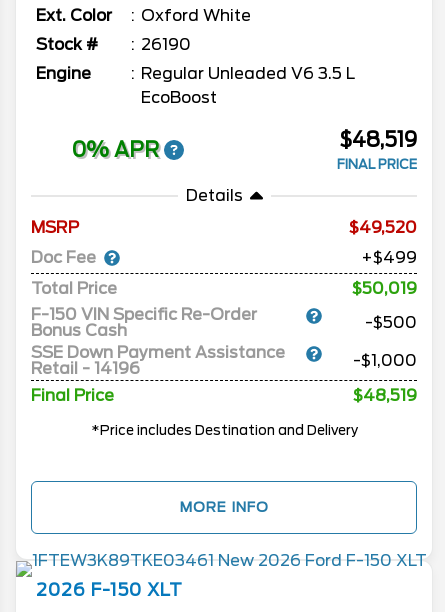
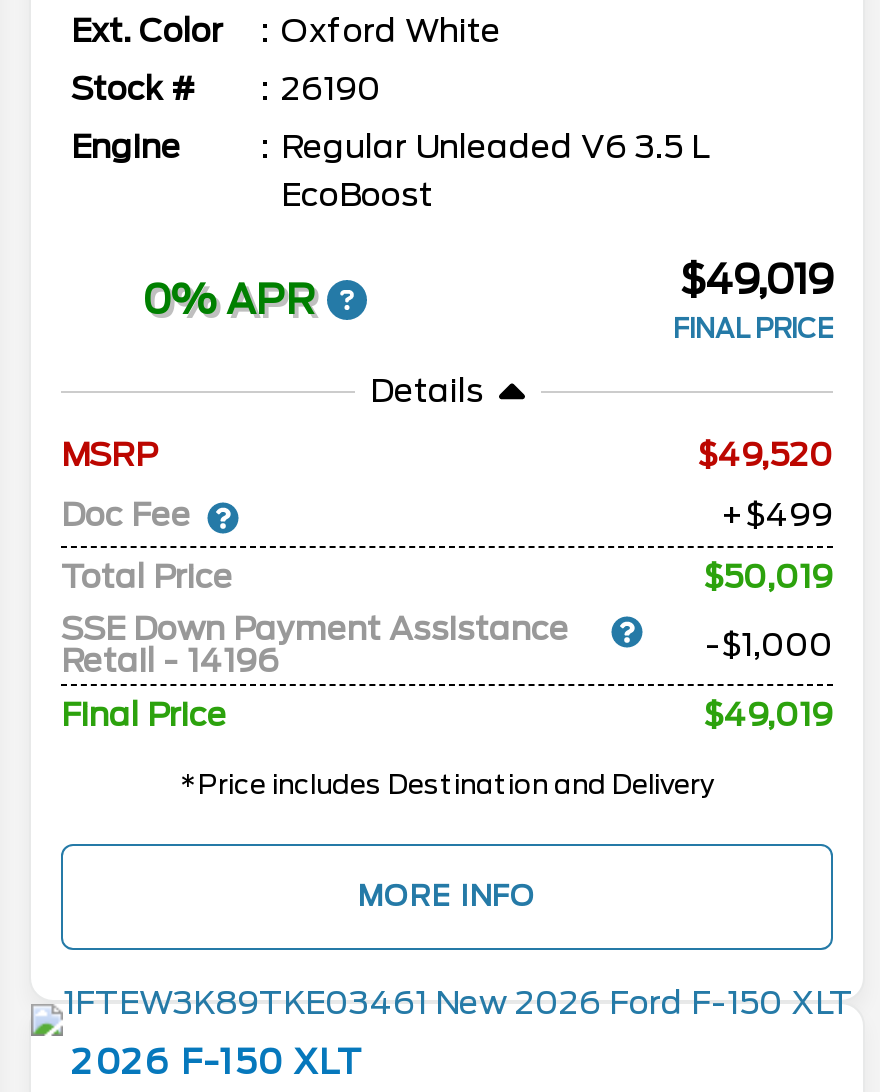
- $48,519
+ $49,019

- F-150 VIN Specific Re-Order
- Bonus Cash
- -$500

- $48,519
+ $49,019
